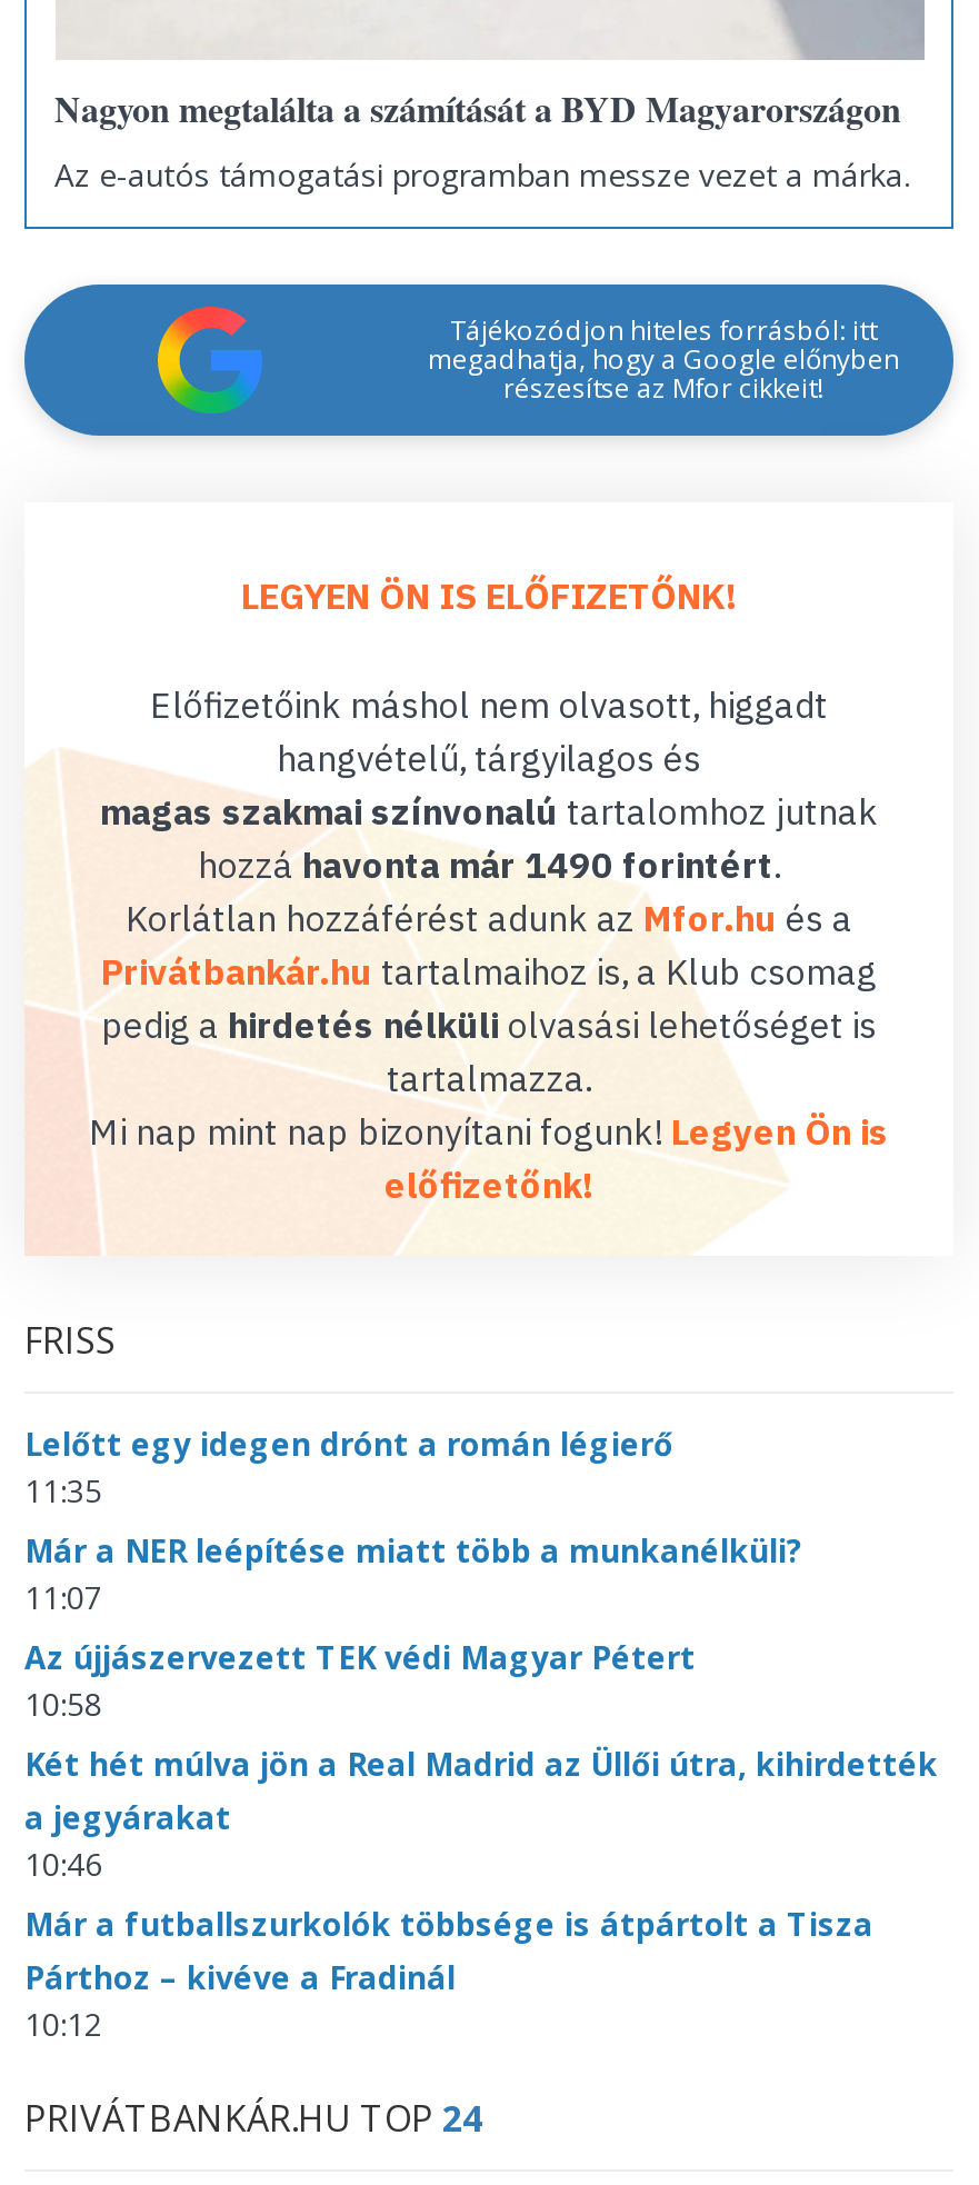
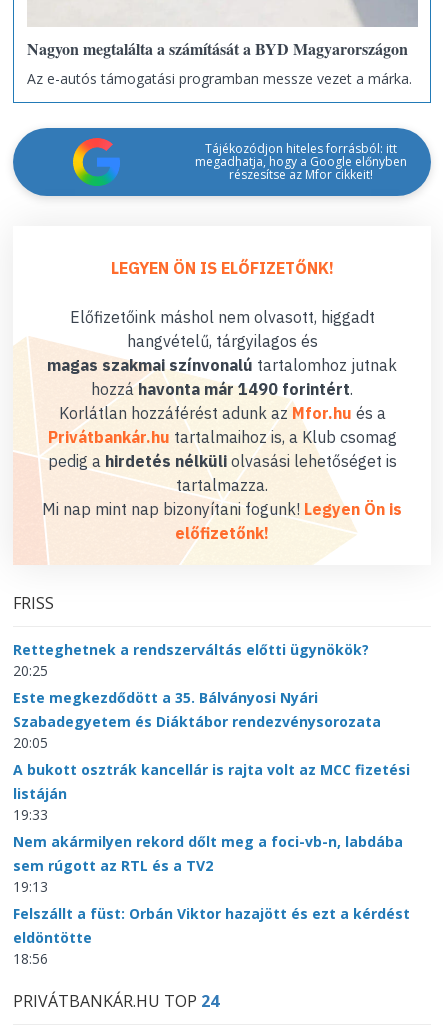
- Lelőtt egy idegen drónt a román légierő
- 11:35
- Már a NER leépítése miatt több a munkanélküli?
- 11:07
- Az újjászervezett TEK védi Magyar Pétert
- 10:58
- Két hét múlva jön a Real Madrid az Üllői útra, kihirdették
- a jegyárakat
- 10:46
- Már a futballszurkolók többsége is átpártolt a Tisza
- Párthoz – kivéve a Fradinál
- 10:12
+ Retteghetnek a rendszerváltás előtti ügynökök?
+ 20:25
+ Este megkezdődött a 35. Bálványosi Nyári
+ Szabadegyetem és Diáktábor rendezvénysorozata
+ 20:05
+ A bukott osztrák kancellár is rajta volt az MCC fizetési
+ listáján
+ 19:33
+ Nem akármilyen rekord dőlt meg a foci-vb-n, labdába
+ sem rúgott az RTL és a TV2
+ 19:13
+ Felszállt a füst: Orbán Viktor hazajött és ezt a kérdést
+ eldöntötte
+ 18:56
